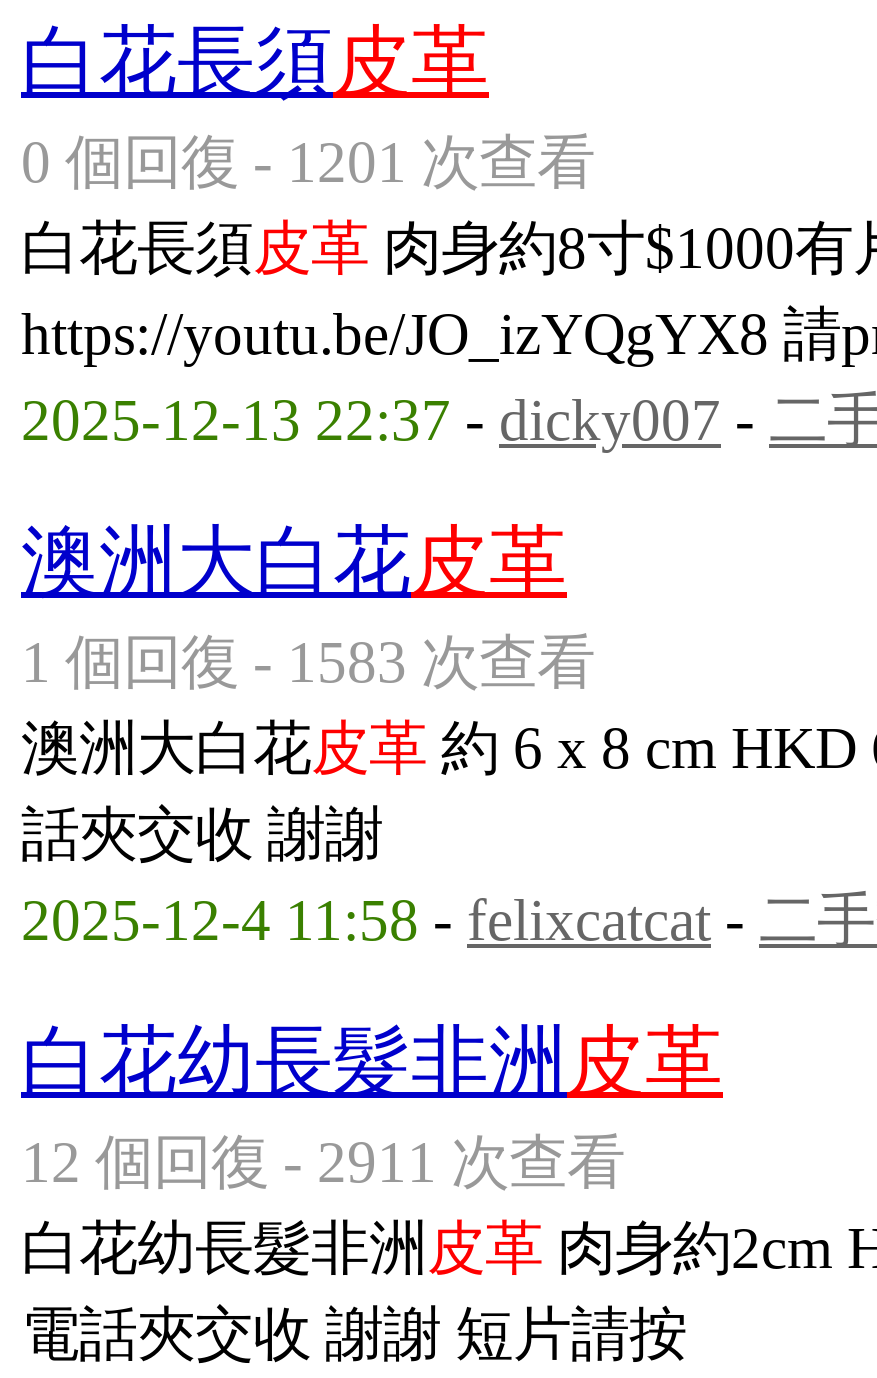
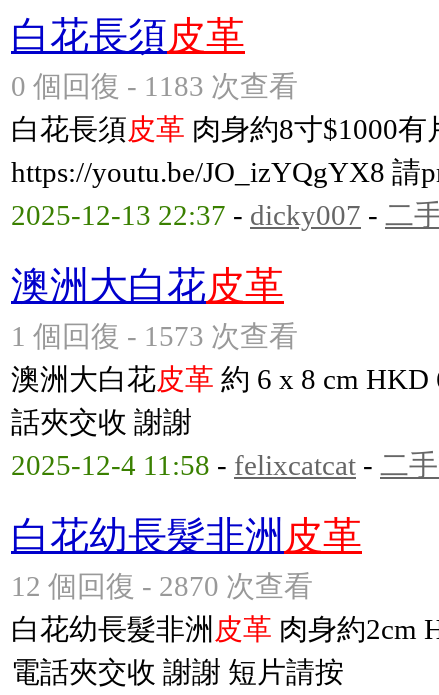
- 0 個回復 - 1201 次查看
+ 0 個回復 - 1183 次查看

- 1 個回復 - 1583 次查看
+ 1 個回復 - 1573 次查看

- 12 個回復 - 2911 次查看
+ 12 個回復 - 2870 次查看
